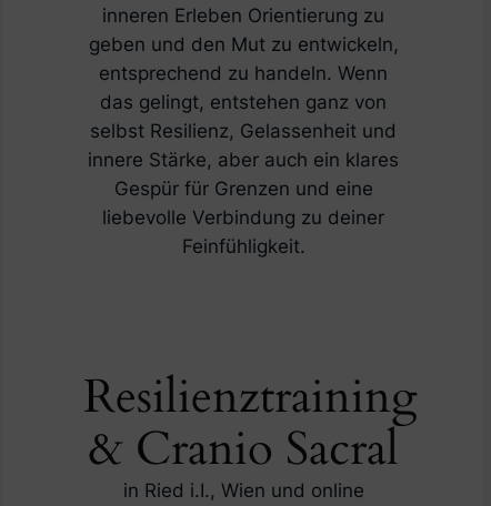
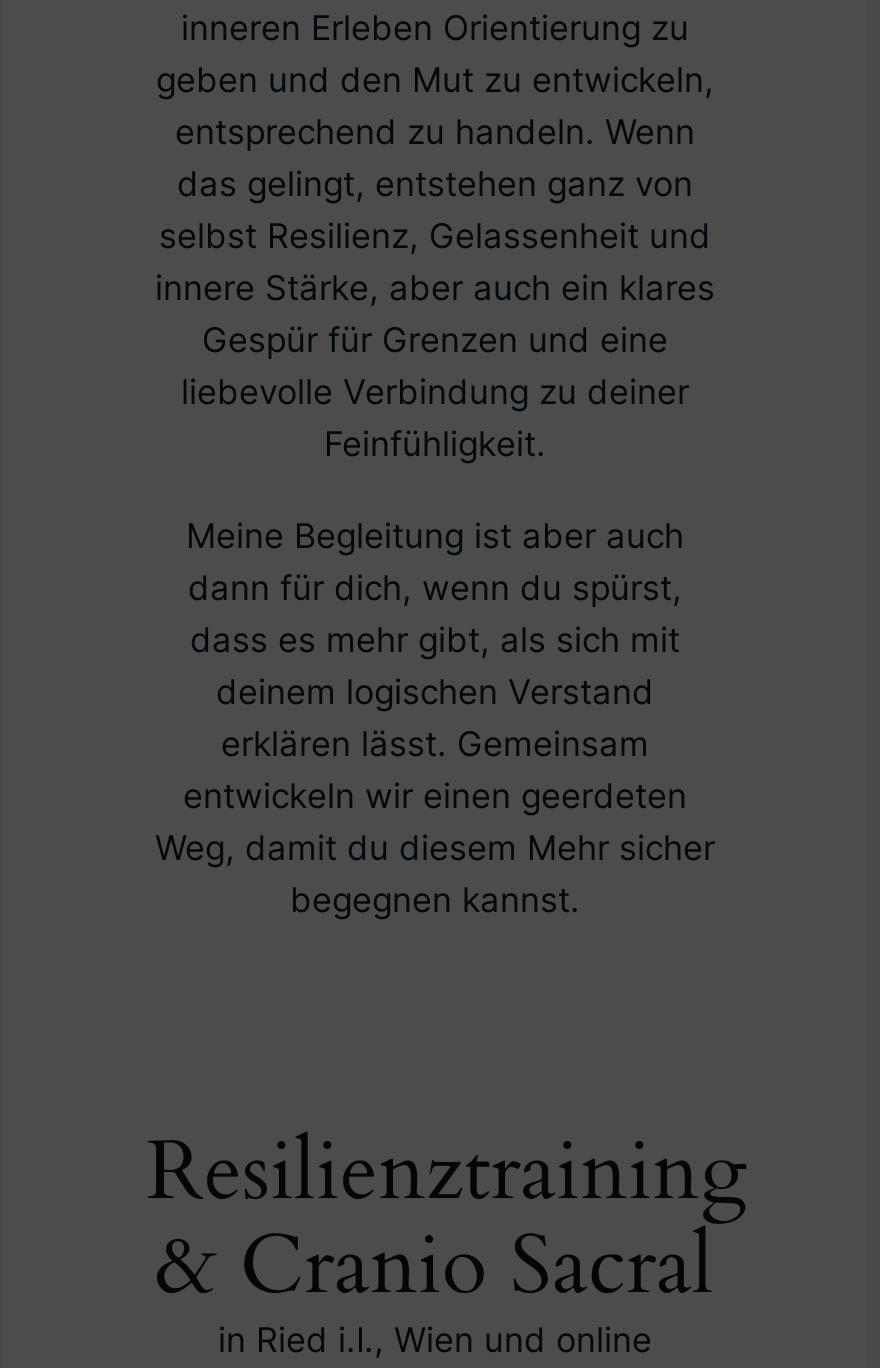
+ Meine Begleitung ist aber auch
+ dann für dich, wenn du spürst,
+ dass es mehr gibt, als sich mit
+ deinem logischen Verstand
+ erklären lässt. Gemeinsam
+ entwickeln wir einen geerdeten
+ Weg, damit du diesem Mehr sicher
+ begegnen kannst.
